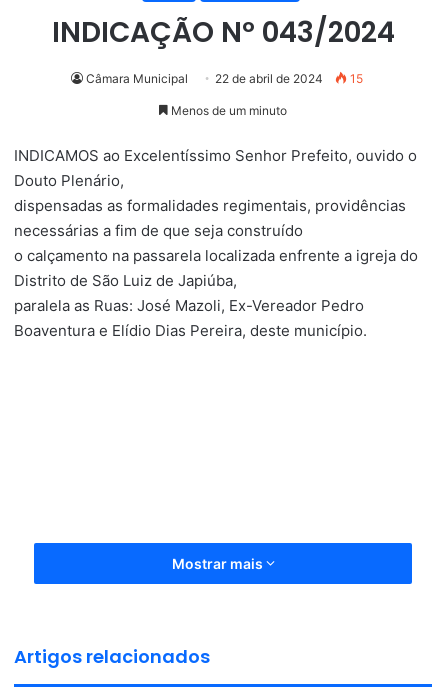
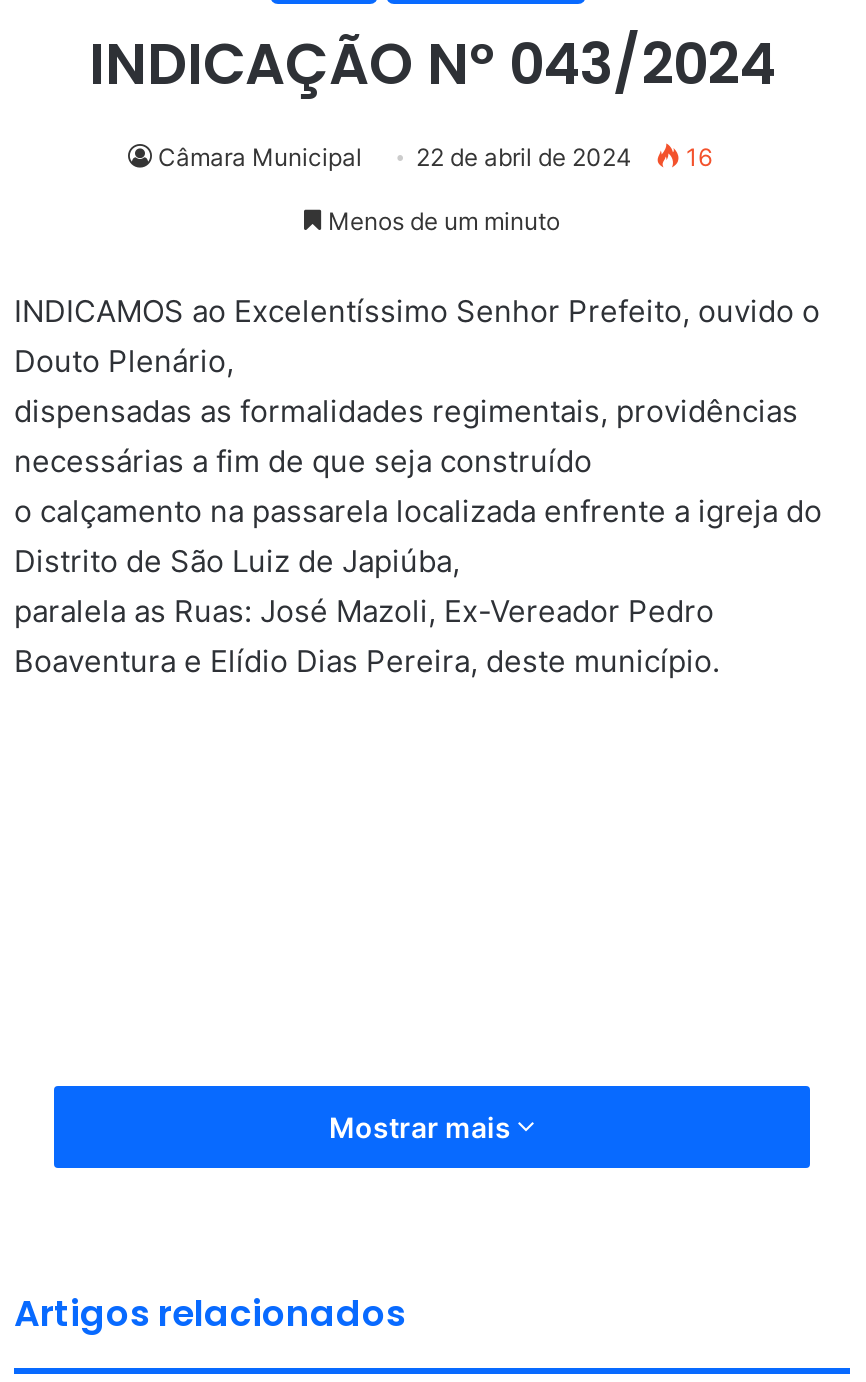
- Câmara Municipal 22 de abril de 2024 15
+ Câmara Municipal 22 de abril de 2024 16
